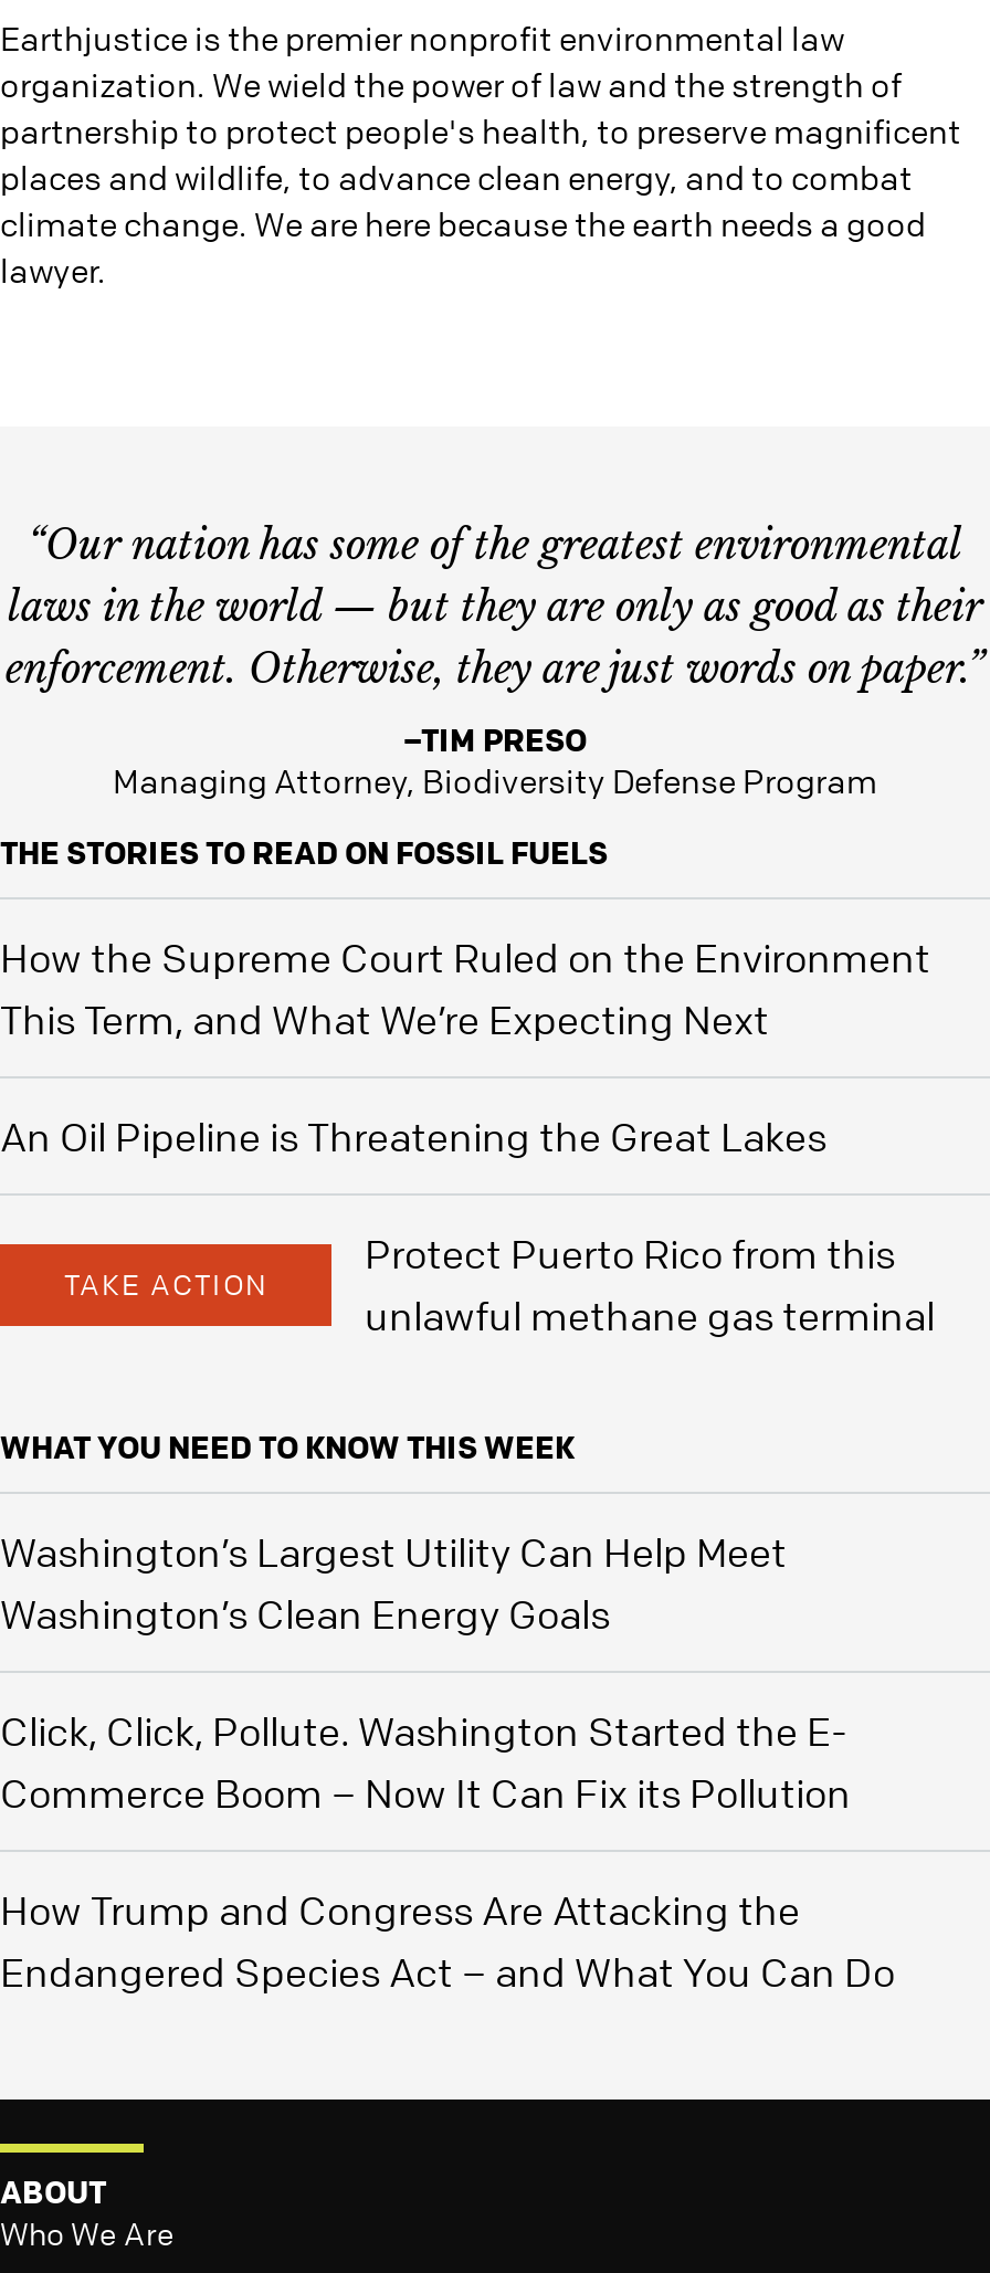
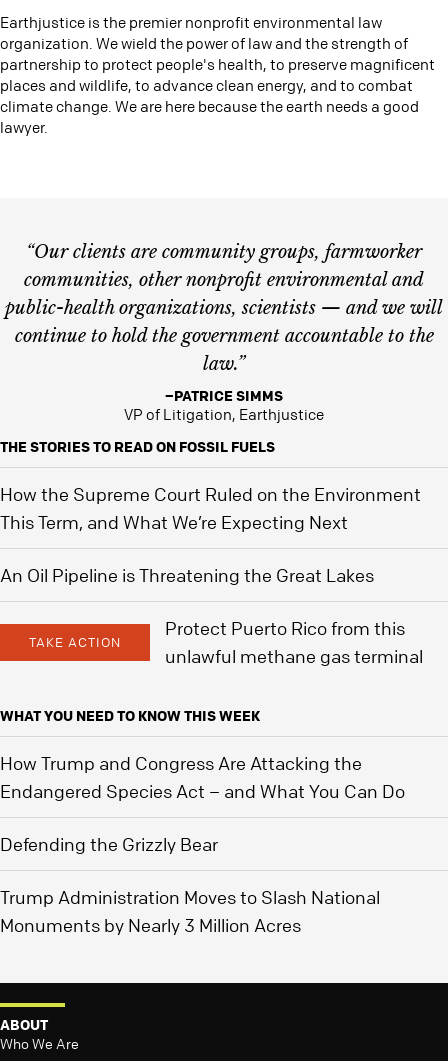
- “Our nation has some of the greatest environmental
- laws in the world — but they are only as good as their
- enforcement. Otherwise, they are just words on paper.”
+ “Our clients are community groups, farmworker
+ communities, other nonprofit environmental and
+ public-health organizations, scientists — and we will
+ continue to hold the government accountable to the
+ law.”

- –TIM PRESO
- Managing Attorney, Biodiversity Defense Program
+ –PATRICE SIMMS
+ VP of Litigation, Earthjustice

moved down: THE STORIES TO READ ON FOSSIL FUELS | How the Supreme Court Ruled on the Environment | This Term, and What We’re Expecting Next | An Oil Pipeline is Threatening the Great Lakes | TAKE ACTION | Protect Puerto Rico from this | unlawful methane gas terminal | WHAT YOU NEED TO KNOW THIS WEEK

- Washington’s Largest Utility Can Help Meet
- Washington’s Clean Energy Goals
- Click, Click, Pollute. Washington Started the E-
- Commerce Boom – Now It Can Fix its Pollution

moved up: How Trump and Congress Are Attacking the | Endangered Species Act – and What You Can Do

+ Defending the Grizzly Bear
+ Trump Administration Moves to Slash National
+ Monuments by Nearly 3 Million Acres
